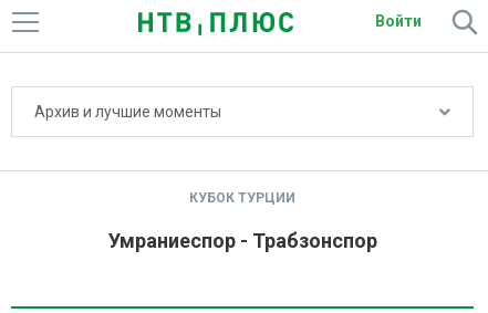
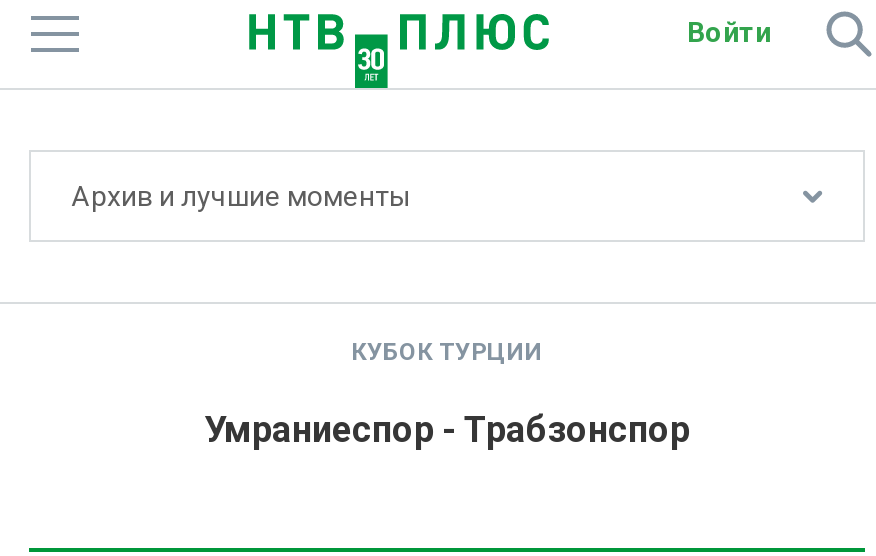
- [image]
+ [image]
